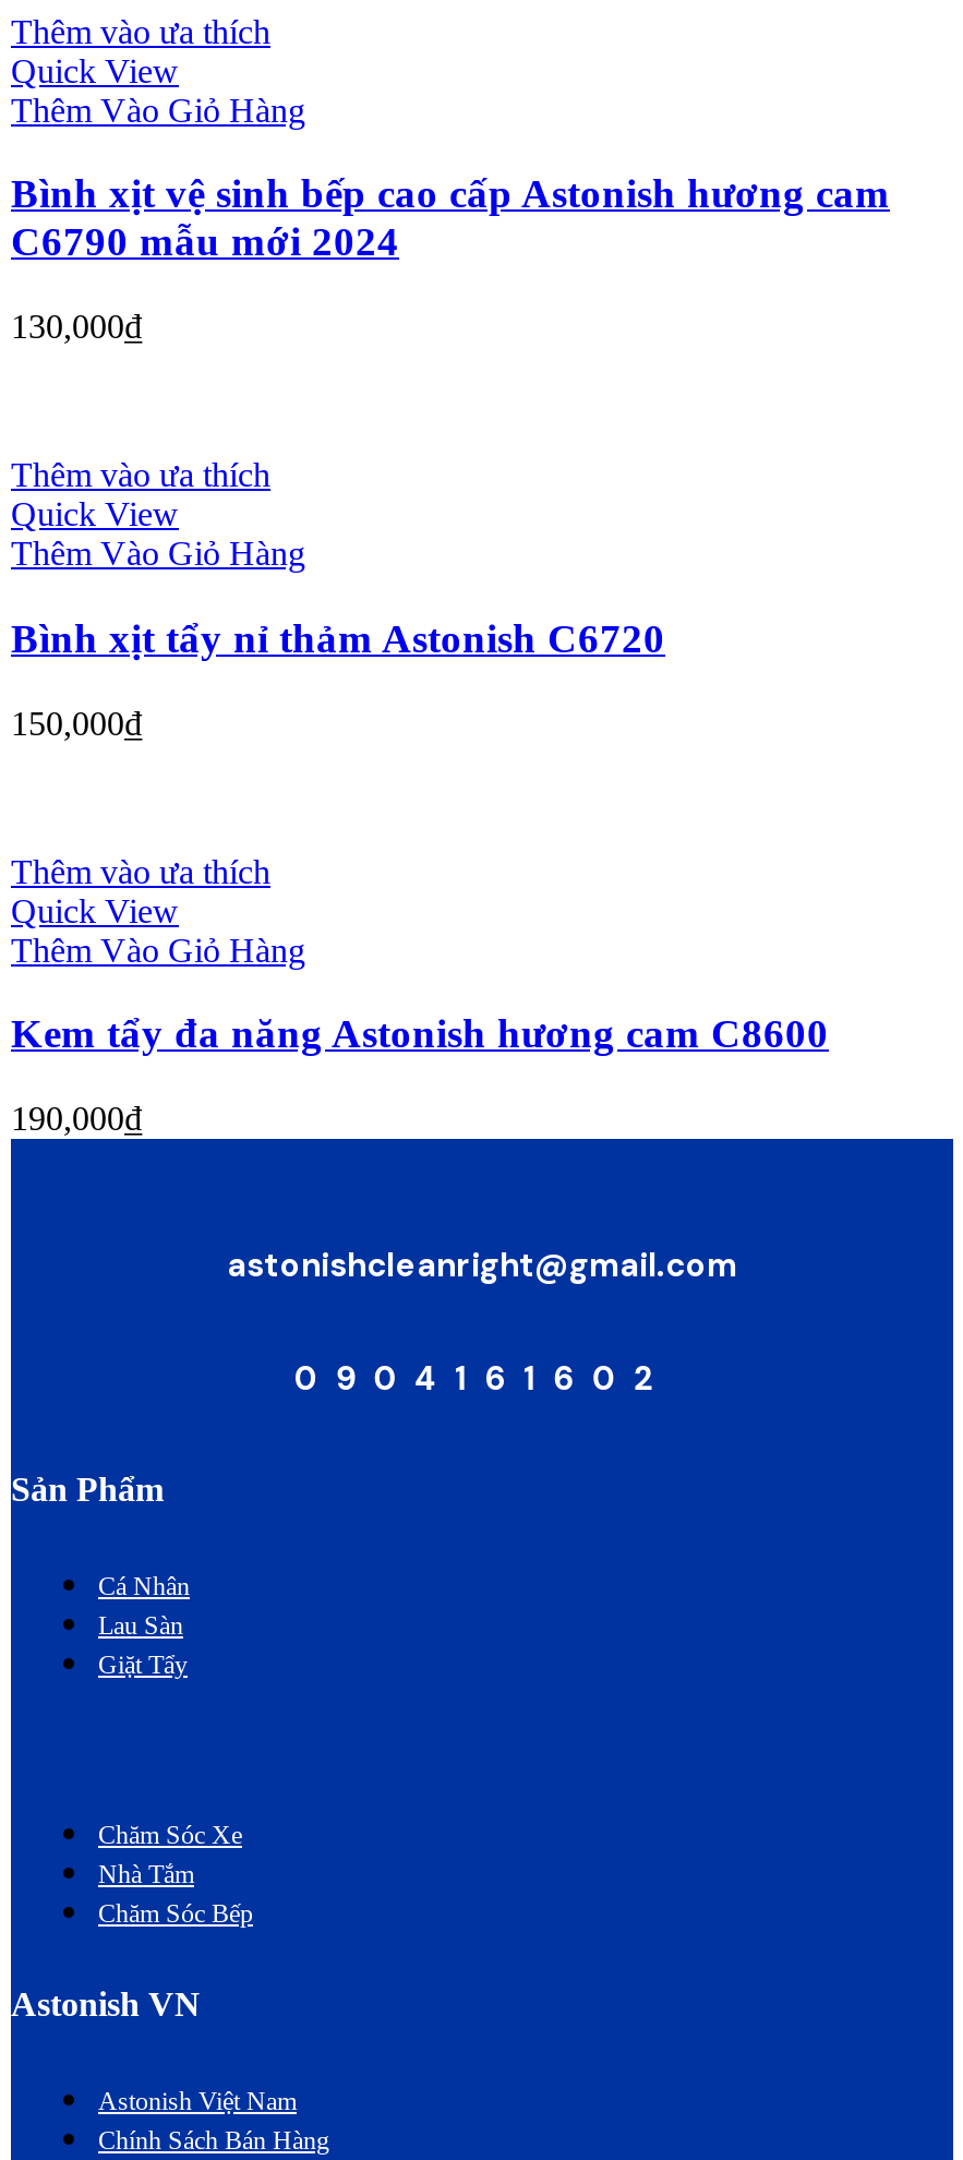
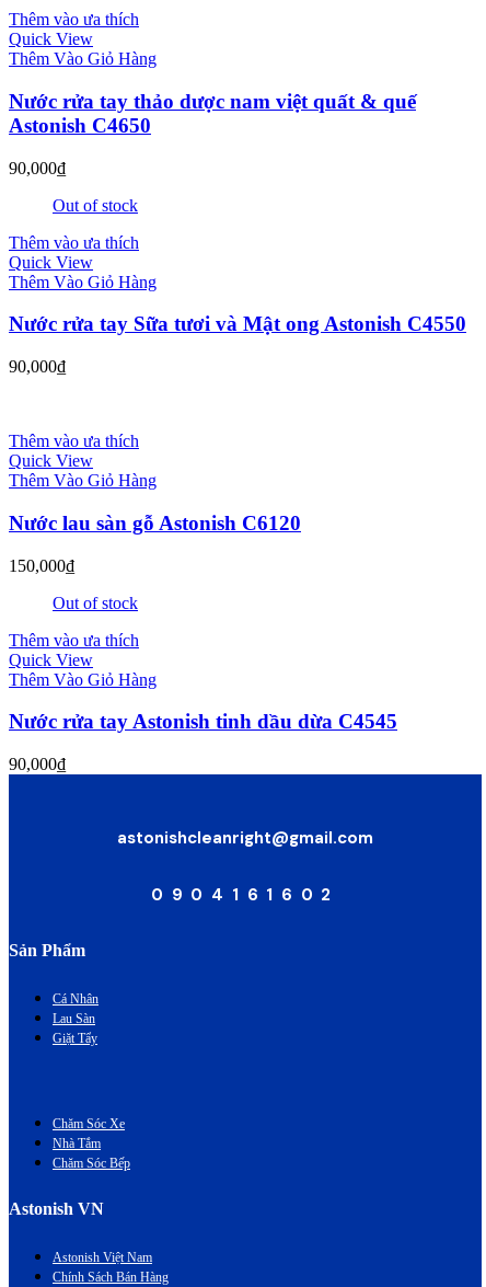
- Bình xịt vệ sinh bếp cao cấp Astonish hương cam
- C6790 mẫu mới 2024
- 130,000₫
+ Nước rửa tay thảo dược nam việt quất & quế
+ Astonish C4650
+ 90,000₫
+ Out of stock

- Bình xịt tẩy nỉ thảm Astonish C6720
+ Nước rửa tay Sữa tươi và Mật ong Astonish C4550

- 150,000₫
+ 90,000₫

- Kem tẩy đa năng Astonish hương cam C8600
- 190,000₫
+ Nước lau sàn gỗ Astonish C6120
+ 150,000₫
+ Out of stock
+ Thêm vào ưa thích
+ Quick View
+ Thêm Vào Giỏ Hàng
+ Nước rửa tay Astonish tinh dầu dừa C4545
+ 90,000₫
